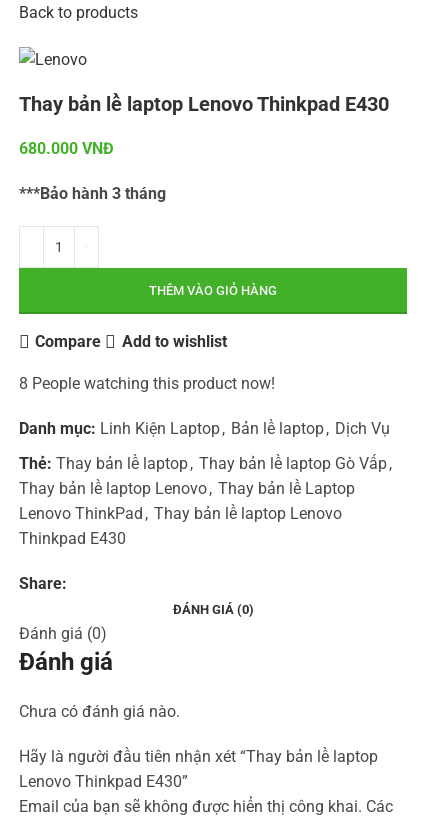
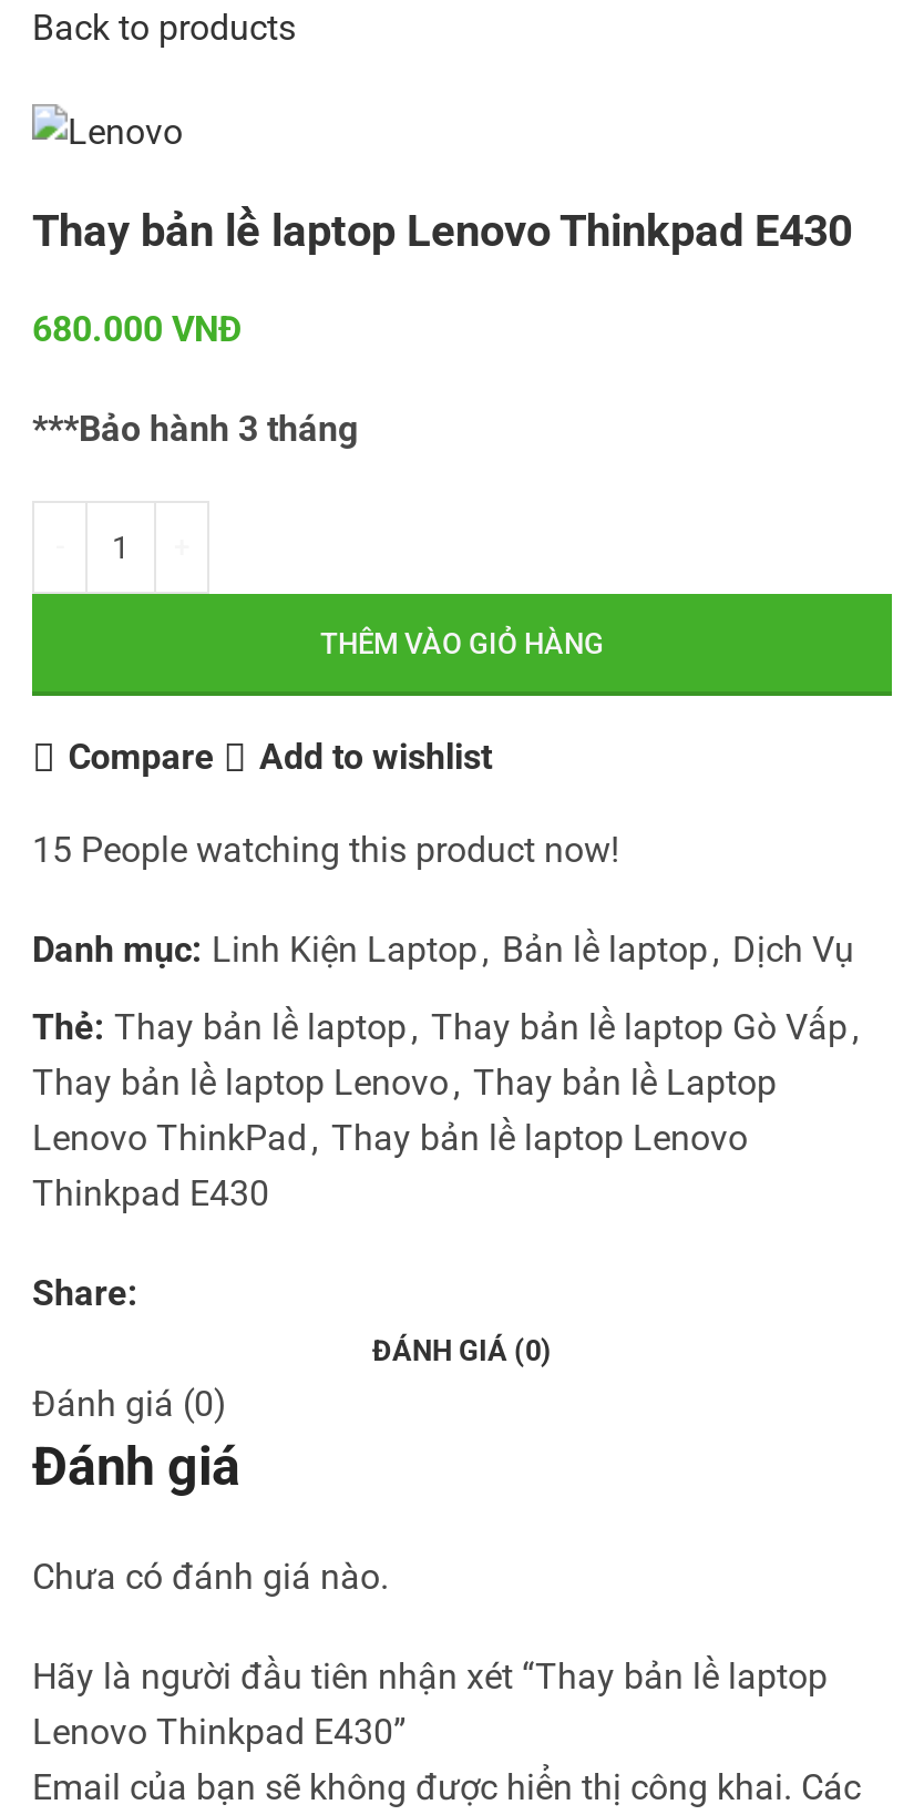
- 8 People watching this product now!
+ 15 People watching this product now!
